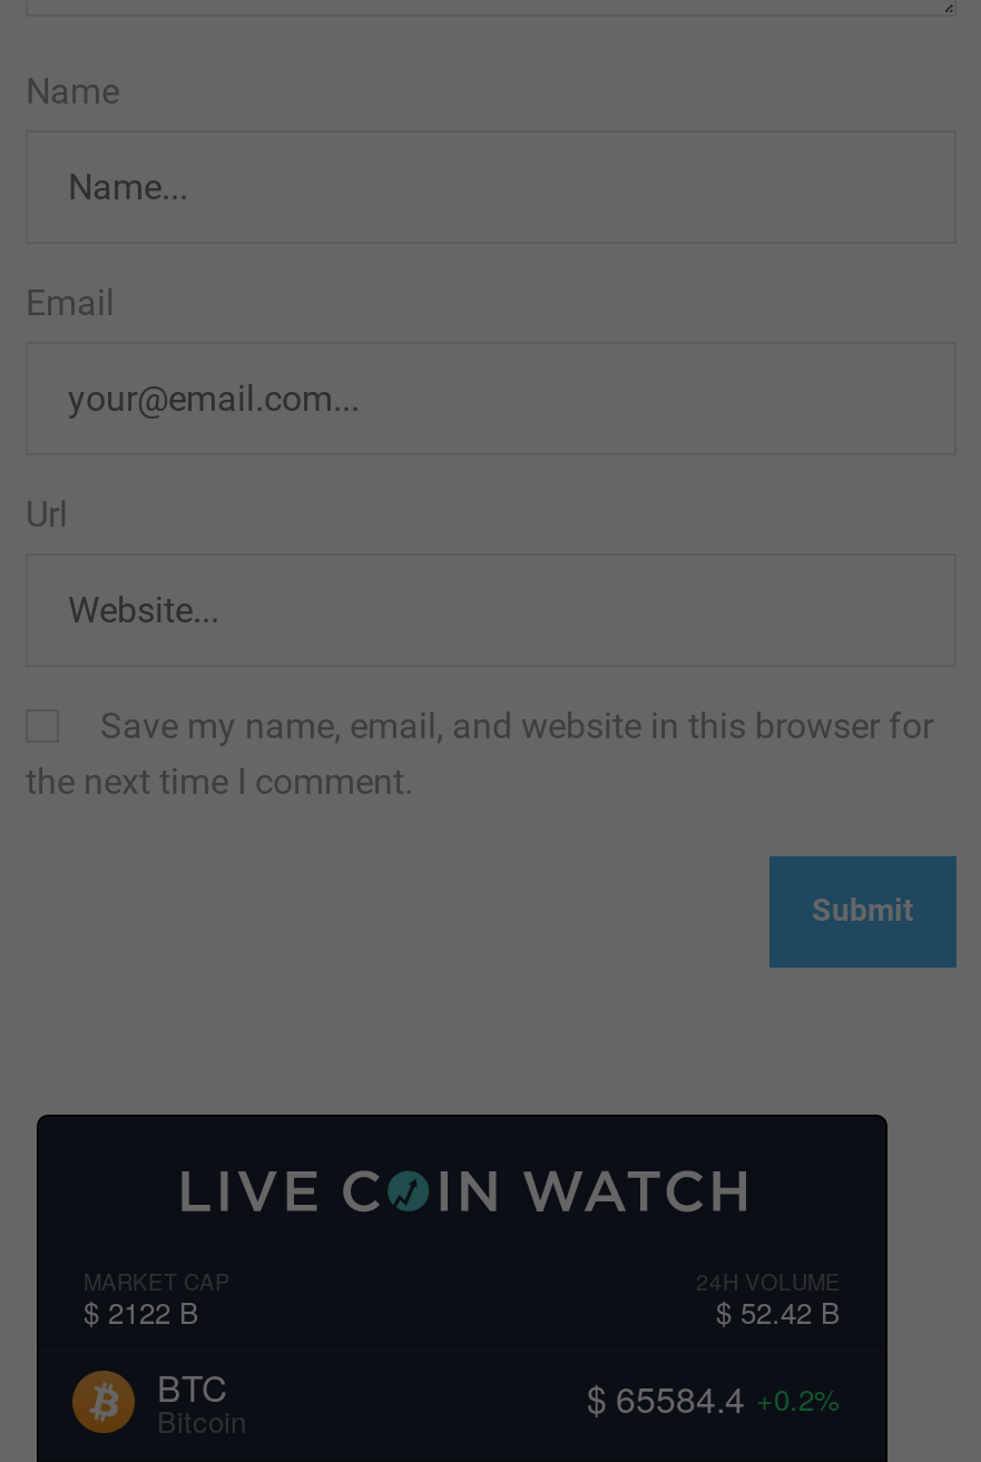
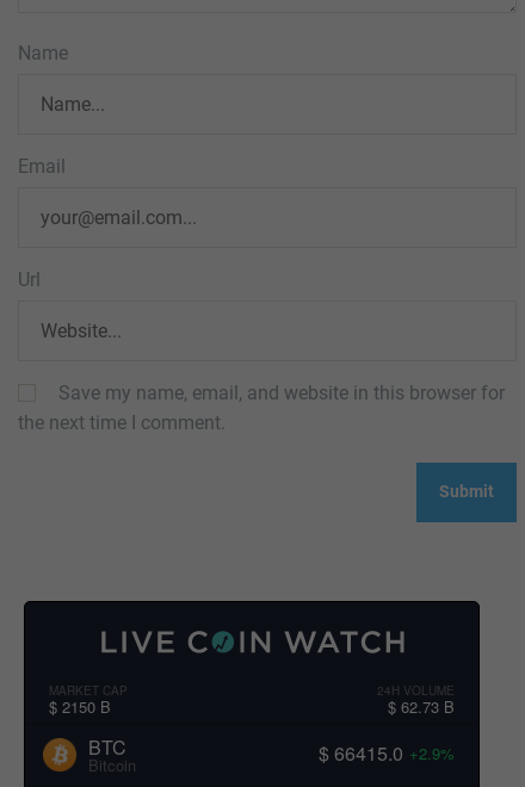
- $ 2122 B
+ $ 2150 B

- $ 52.42 B
+ $ 62.73 B

- $ 65584.4 +0.2%
+ $ 66415.0 +2.9%
